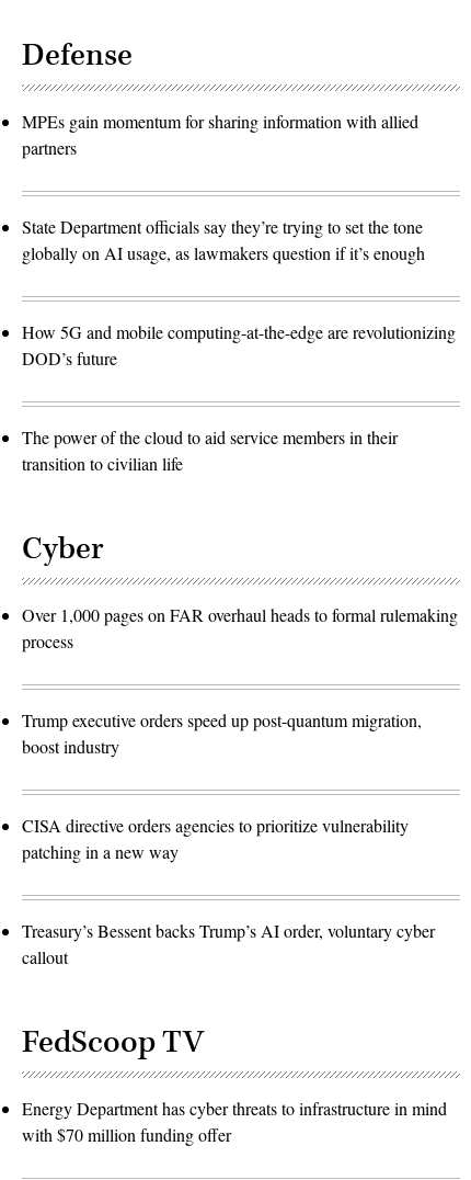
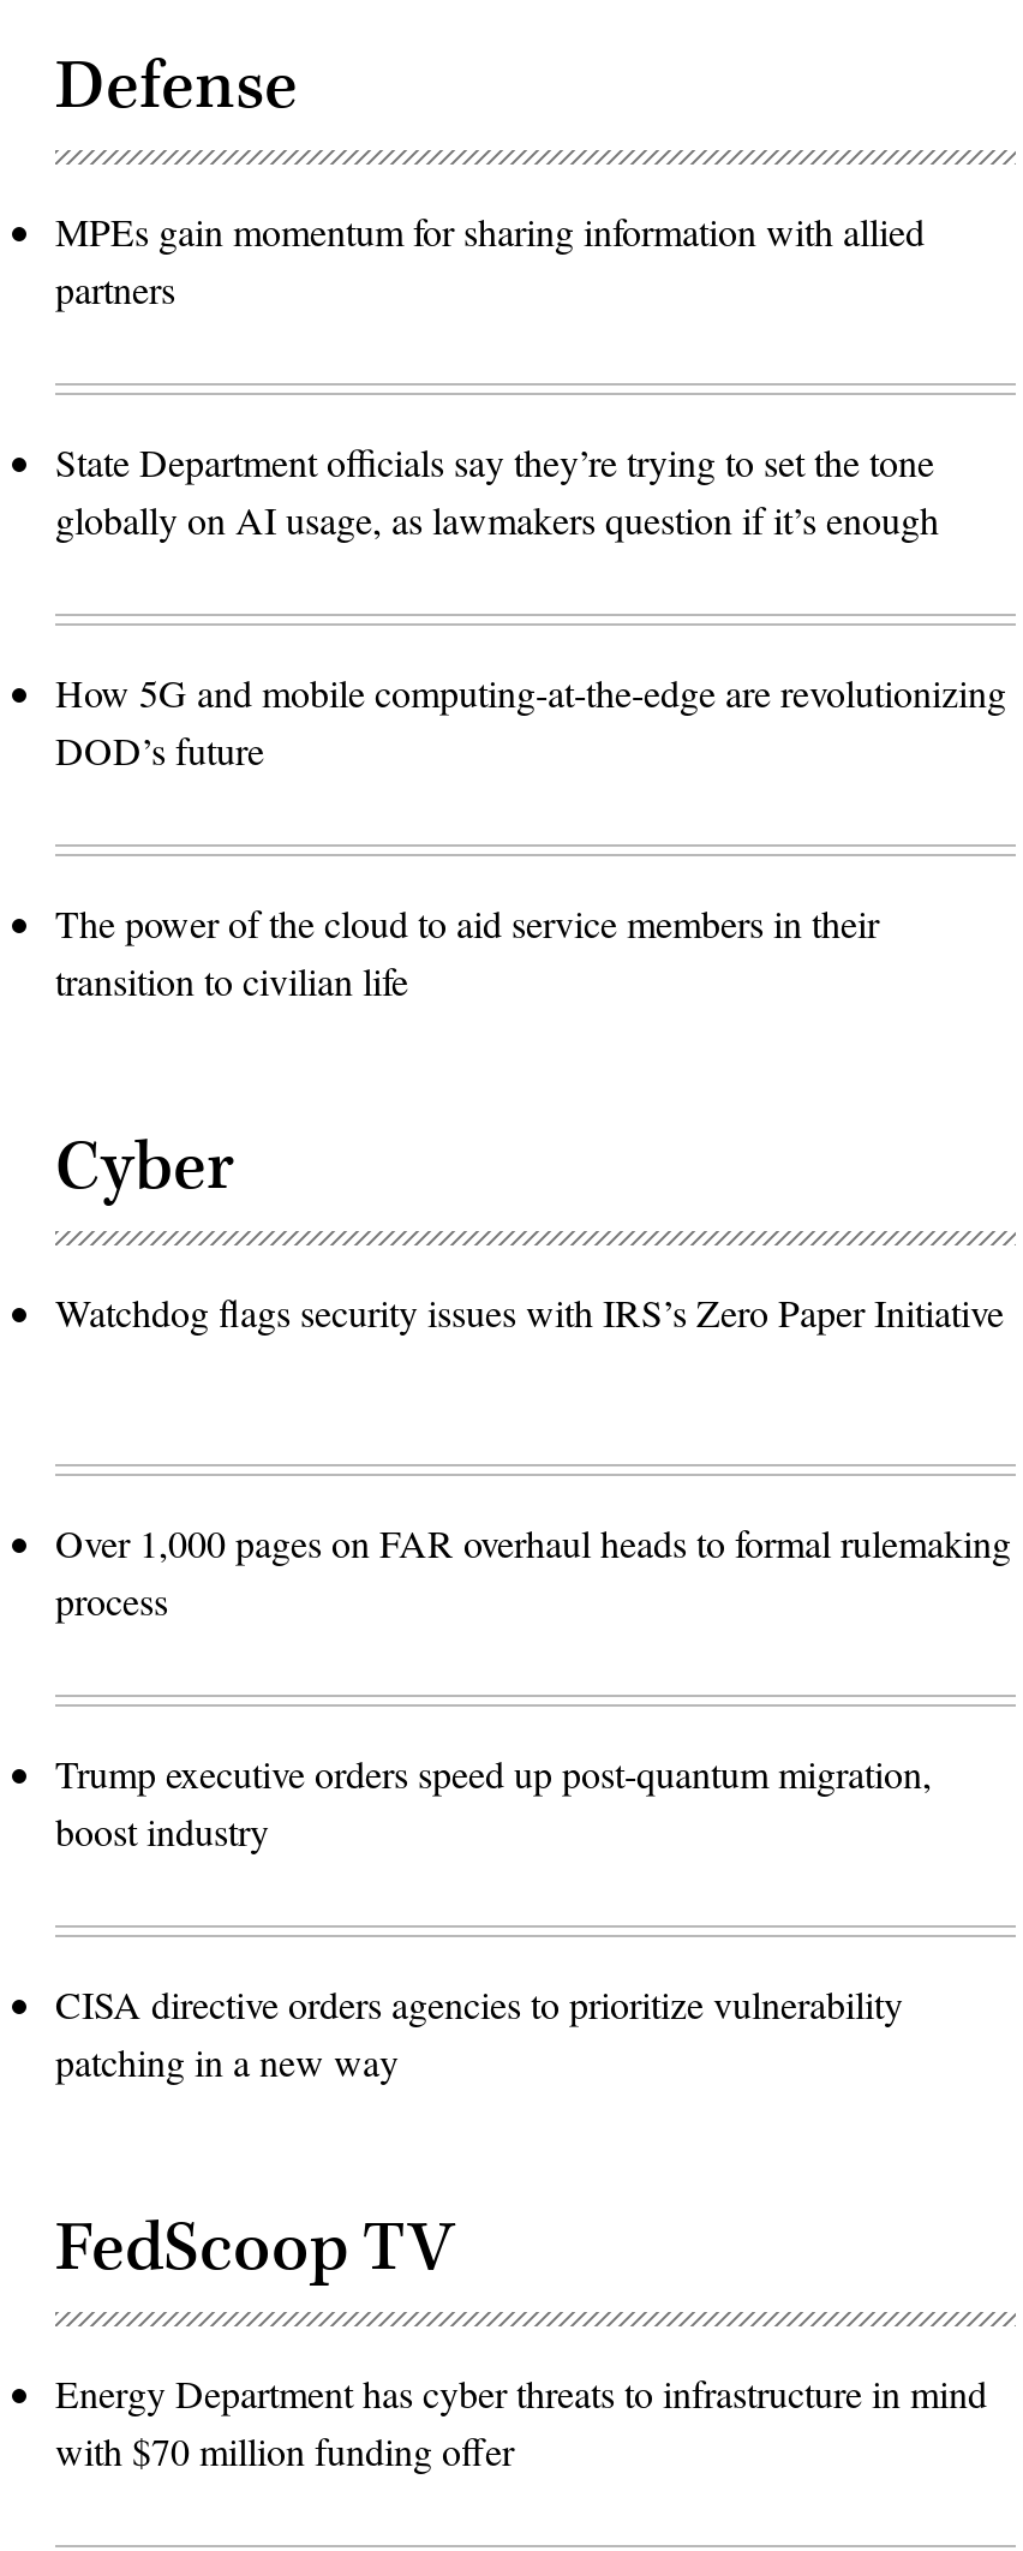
+ Watchdog flags security issues with IRS’s Zero Paper Initiative

moved down: Over 1,000 pages on FAR overhaul heads to formal rulemaking | process | Trump executive orders speed up post-quantum migration, | boost industry | CISA directive orders agencies to prioritize vulnerability | patching in a new way

- Treasury’s Bessent backs Trump’s AI order, voluntary cyber
- callout
